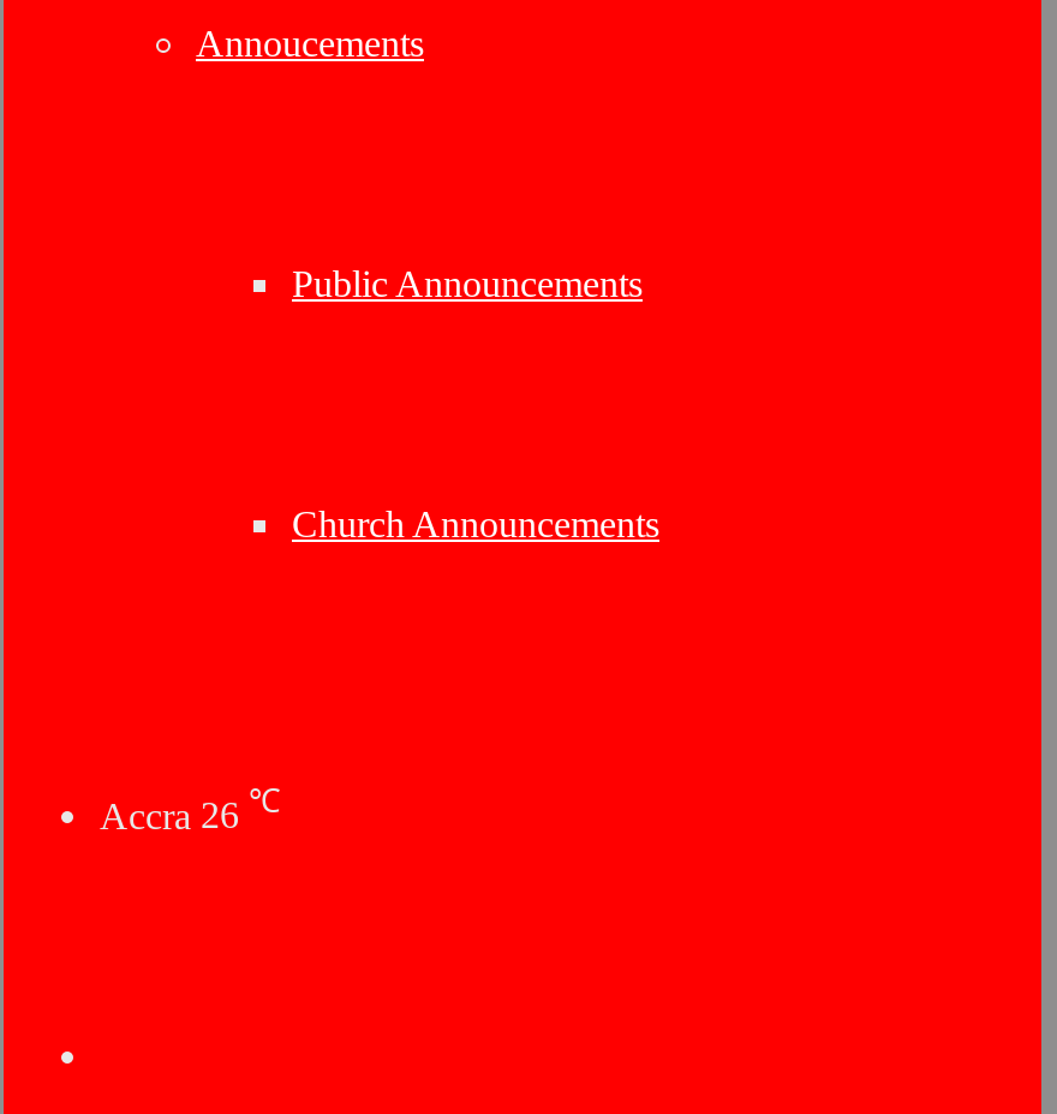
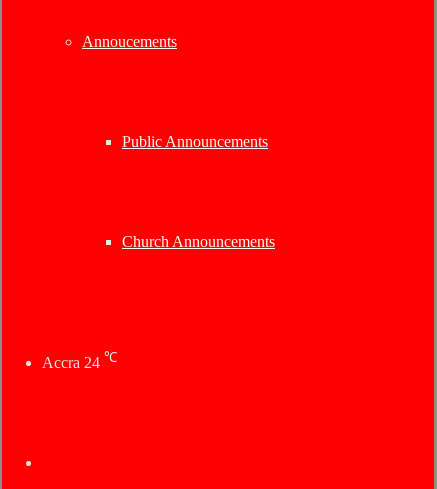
- Accra 26 ℃
+ Accra 24 ℃
